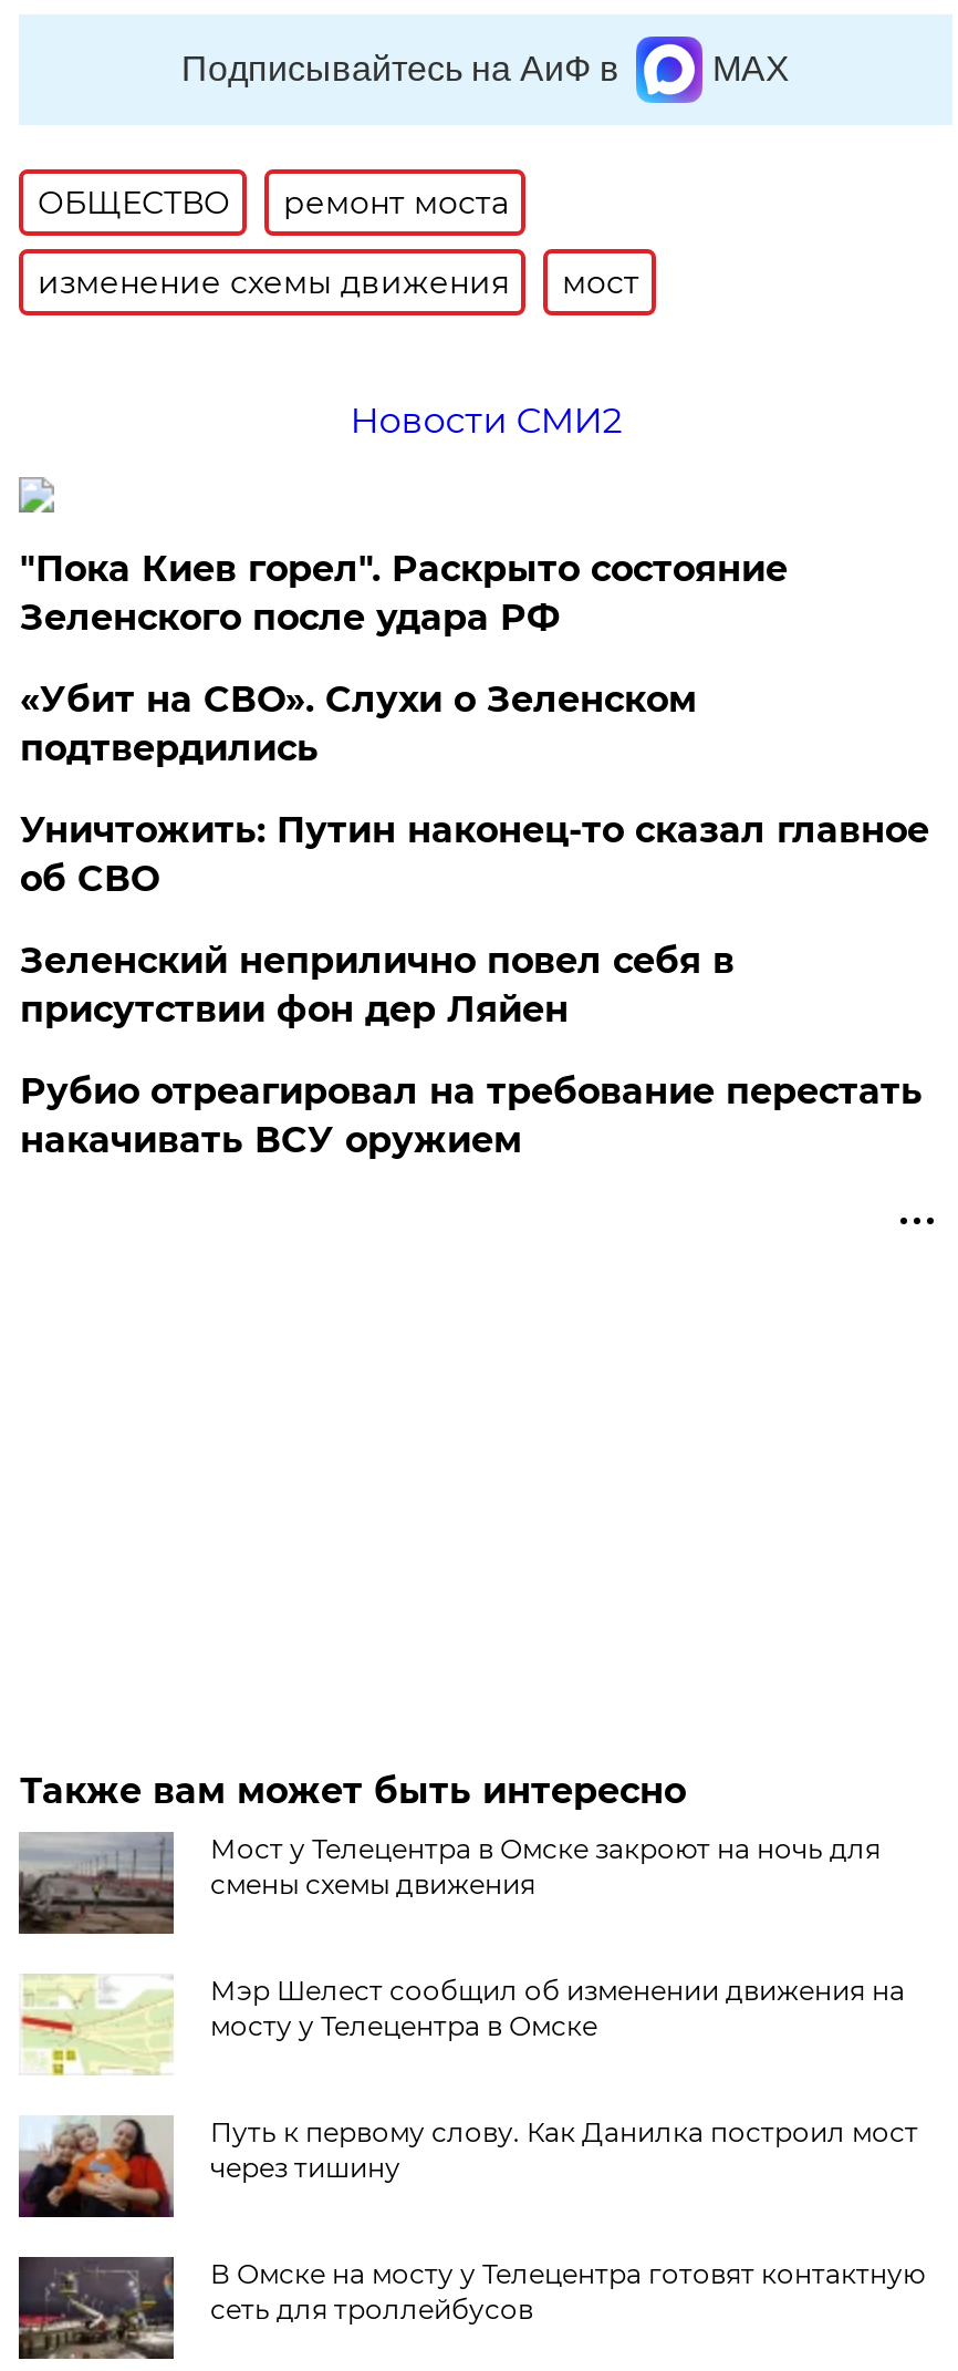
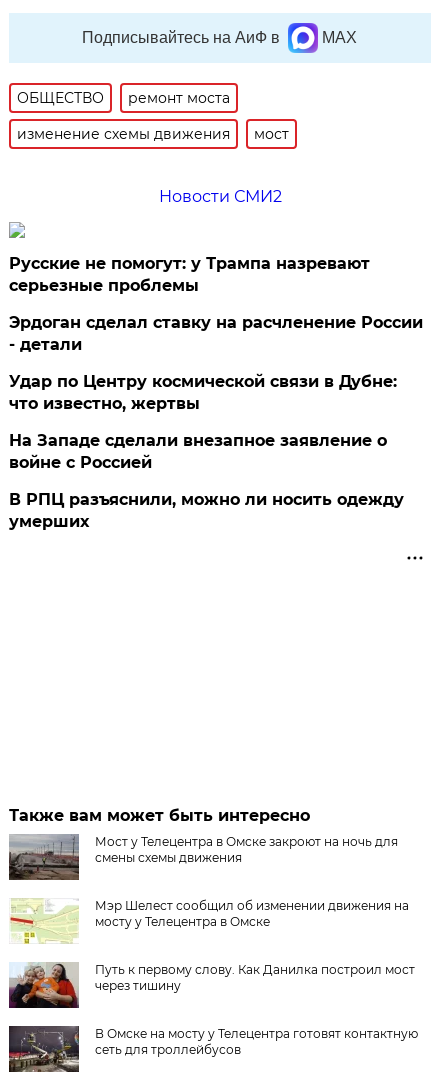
- "Пока Киев горел". Раскрыто состояние
- Зеленского после удара РФ
+ Русские не помогут: у Трампа назревают
+ серьезные проблемы

- «Убит на СВО». Слухи о Зеленском
- подтвердились
+ Эрдоган сделал ставку на расчленение России
+ - детали

- Уничтожить: Путин наконец-то сказал главное
- об СВО
+ Удар по Центру космической связи в Дубне:
+ что известно, жертвы

- Зеленский неприлично повел cебя в
- присутствии фон дер Ляйен
+ На Западе сделали внезапное заявление о
+ войне с Россией

- Рубио отреагировал на требование перестать
- накачивать ВСУ оружием
+ В РПЦ разъяснили, можно ли носить одежду
+ умерших
